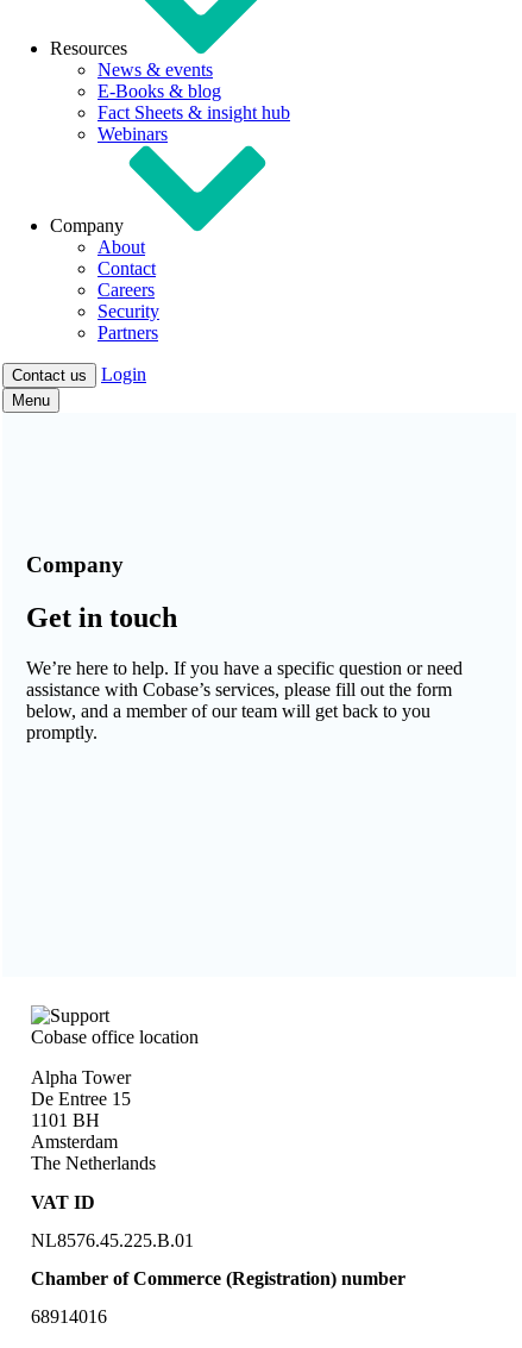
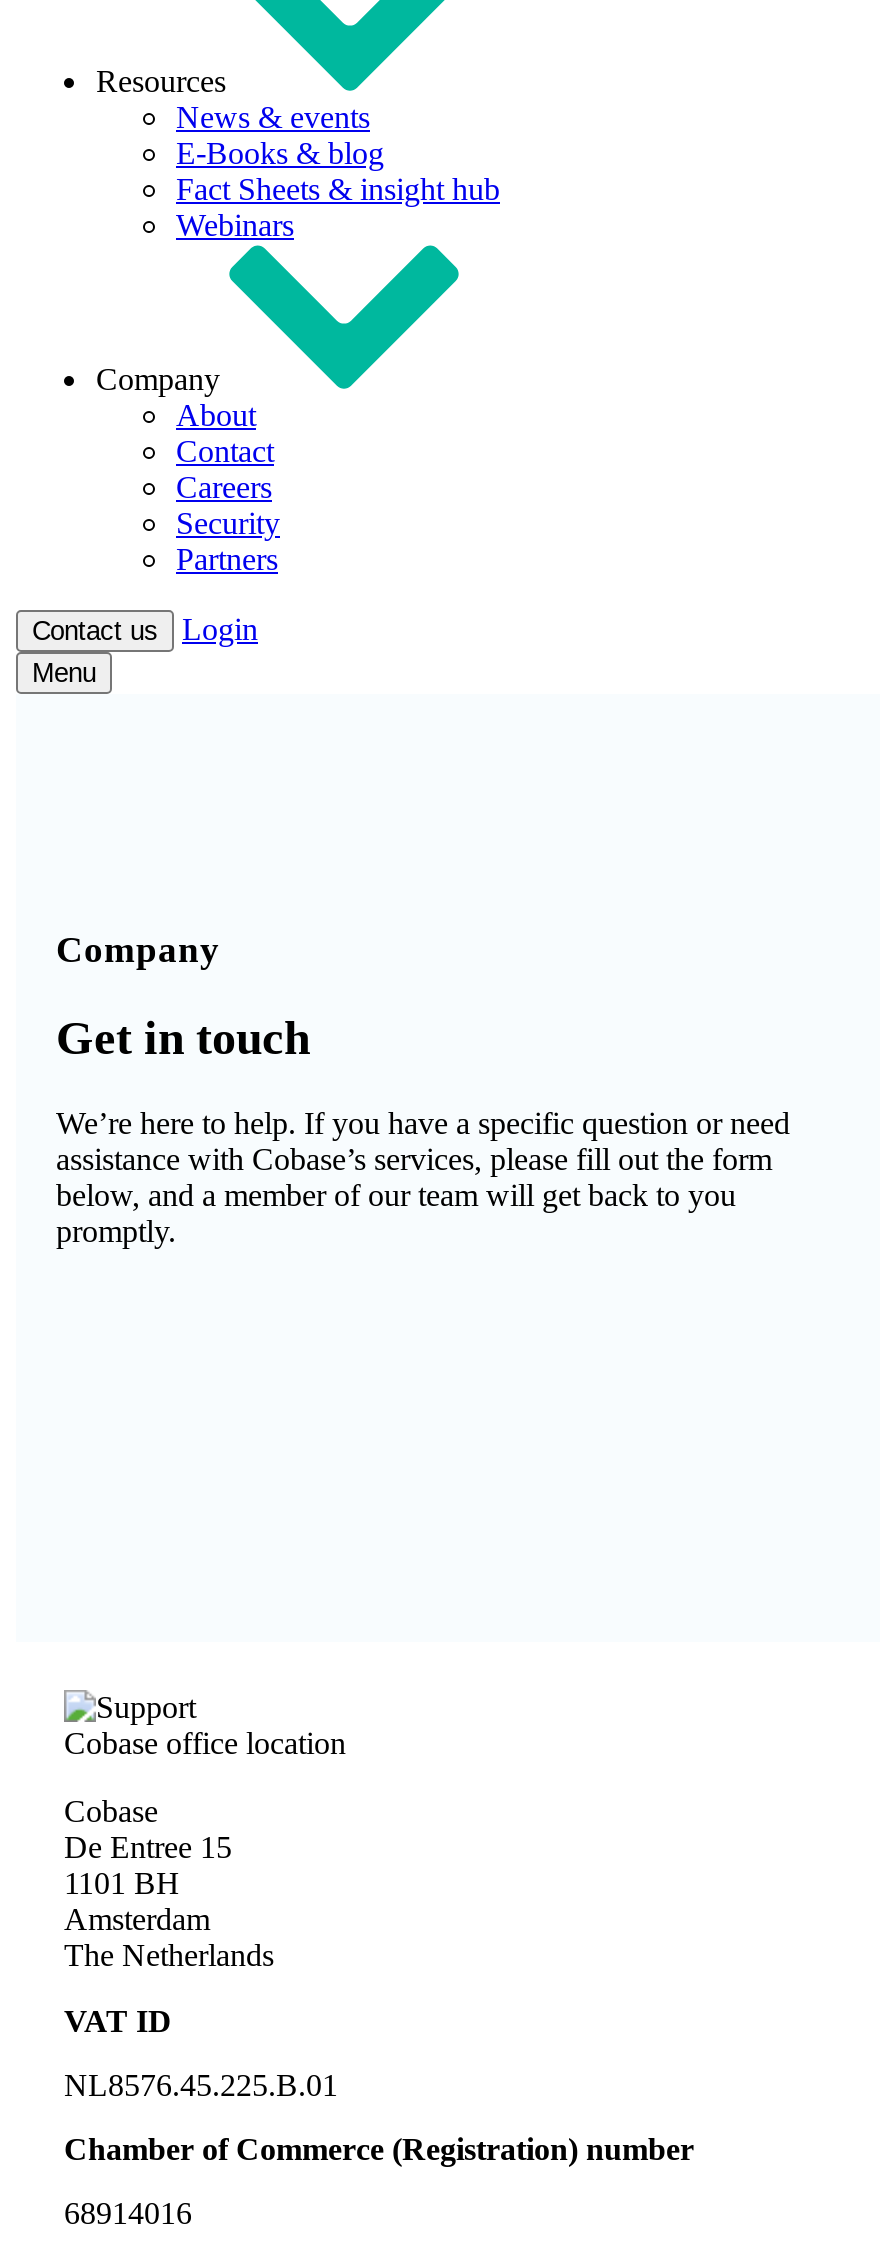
- Alpha Tower
+ Cobase
